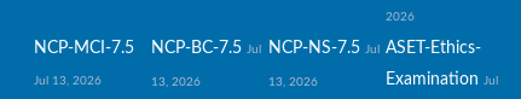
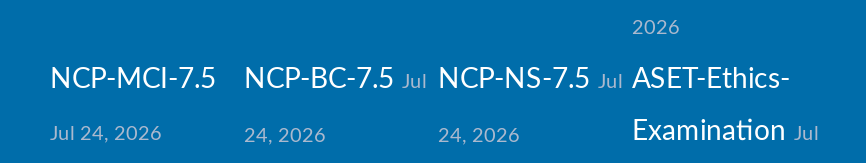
- Jul 13, 2026
+ Jul 24, 2026

- 13, 2026
+ 24, 2026

- 13, 2026
+ 24, 2026
